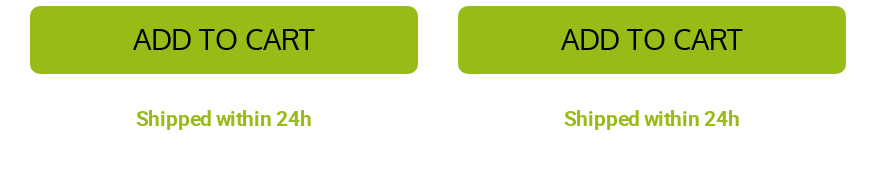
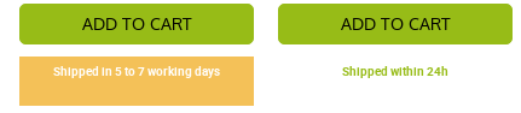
- Shipped within 24h
+ Shipped in 5 to 7 working days
